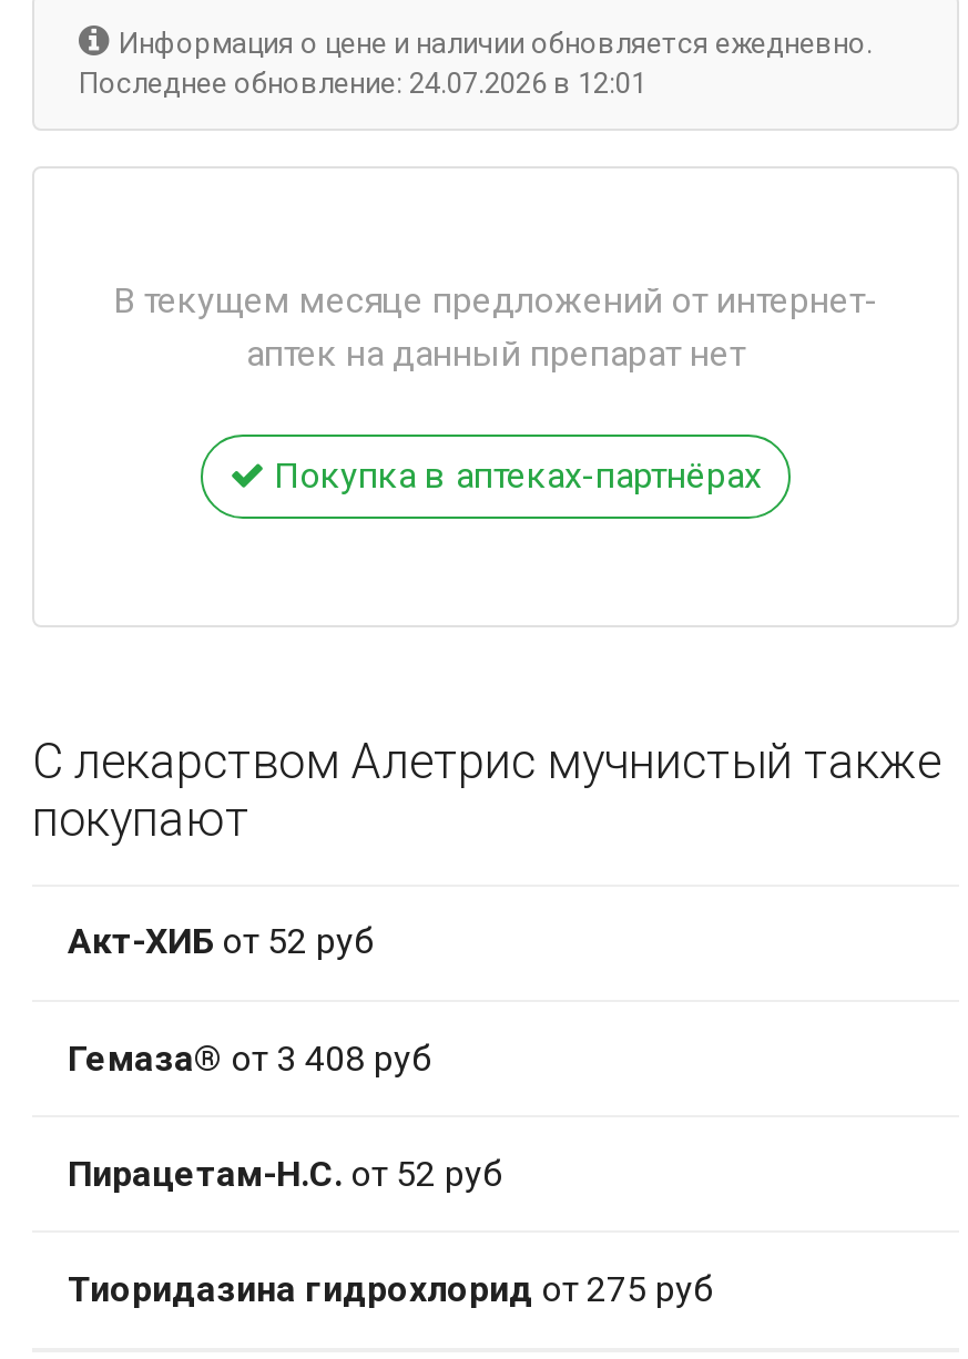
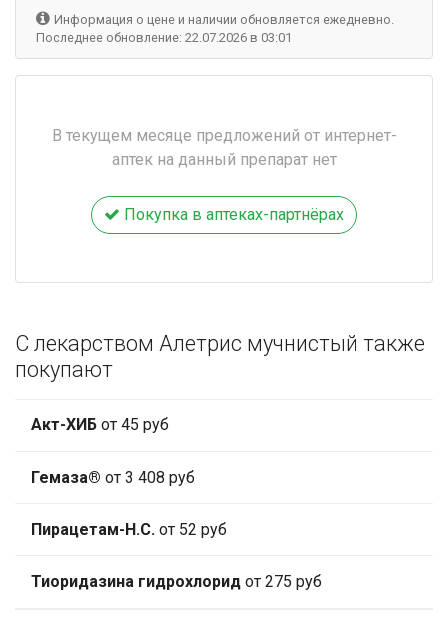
- Последнее обновление: 24.07.2026 в 12:01
+ Последнее обновление: 22.07.2026 в 03:01

- Акт-ХИБ от 52 руб
+ Акт-ХИБ от 45 руб
